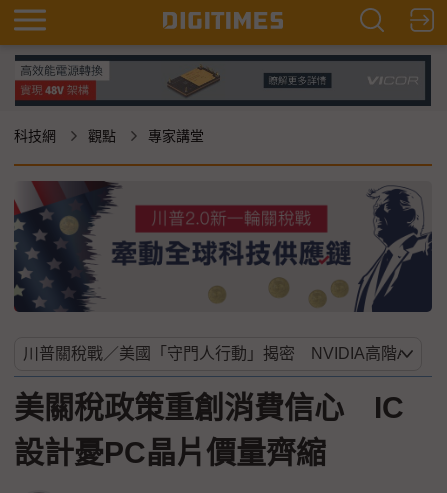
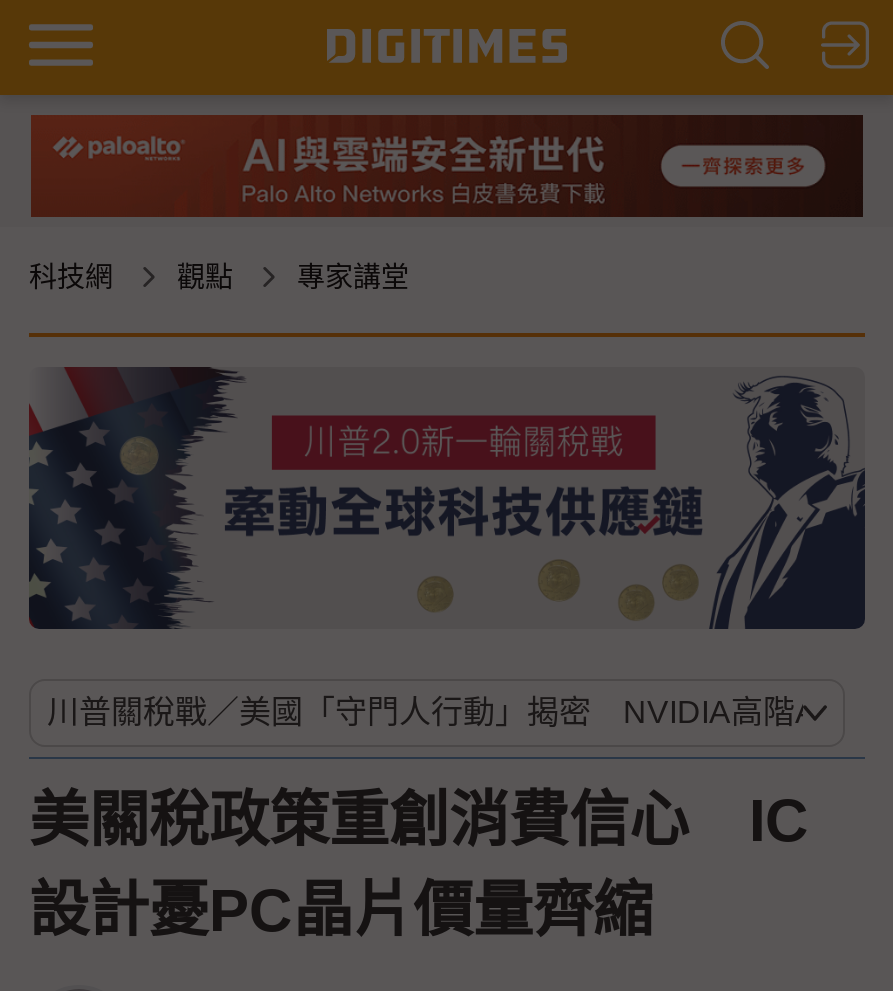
- [image]
+ [image]
